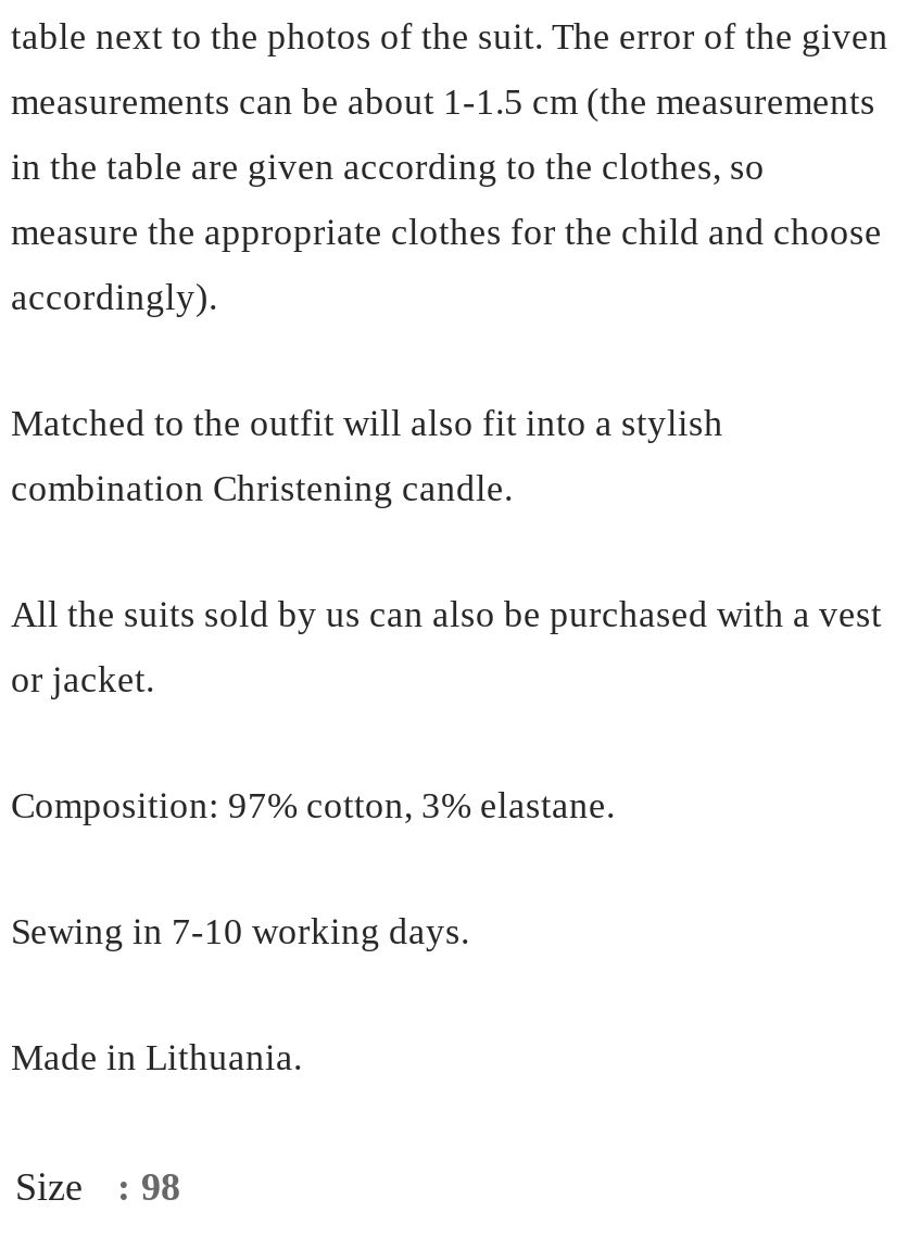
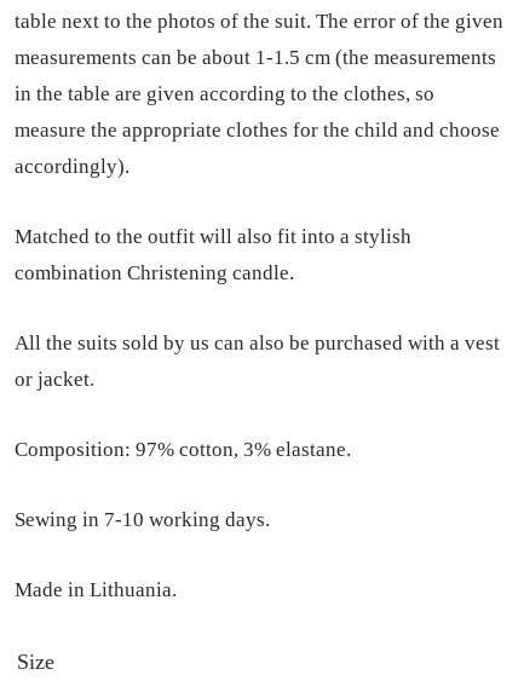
- : 98
